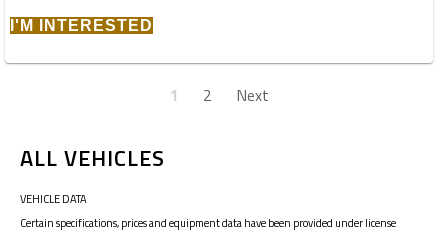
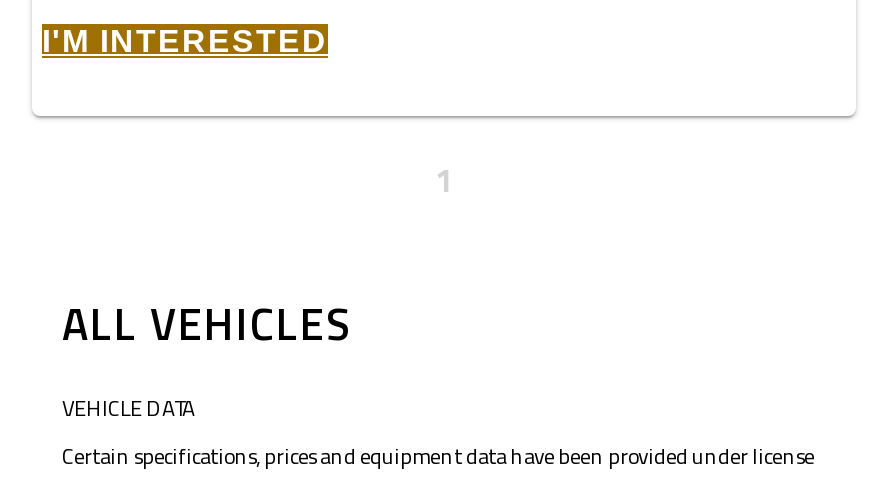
- 2
- Next
